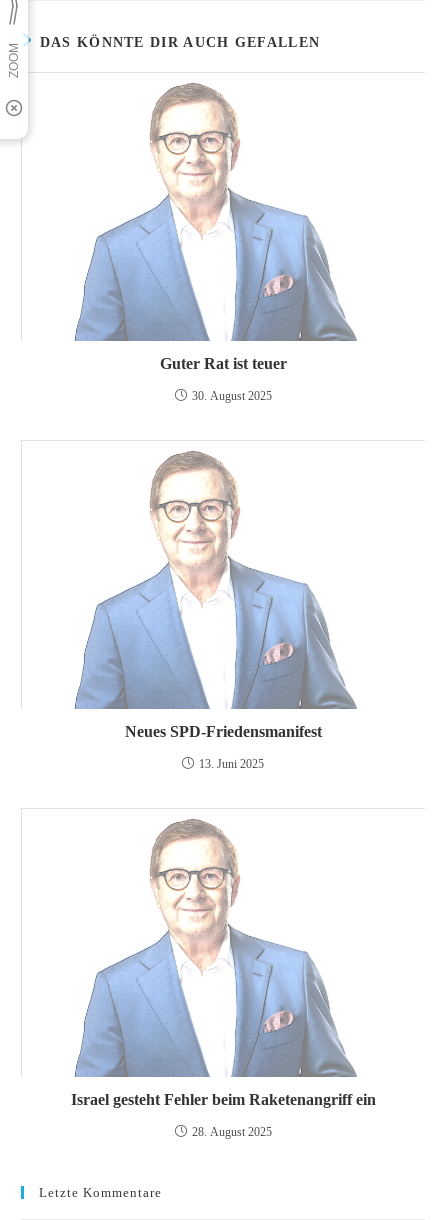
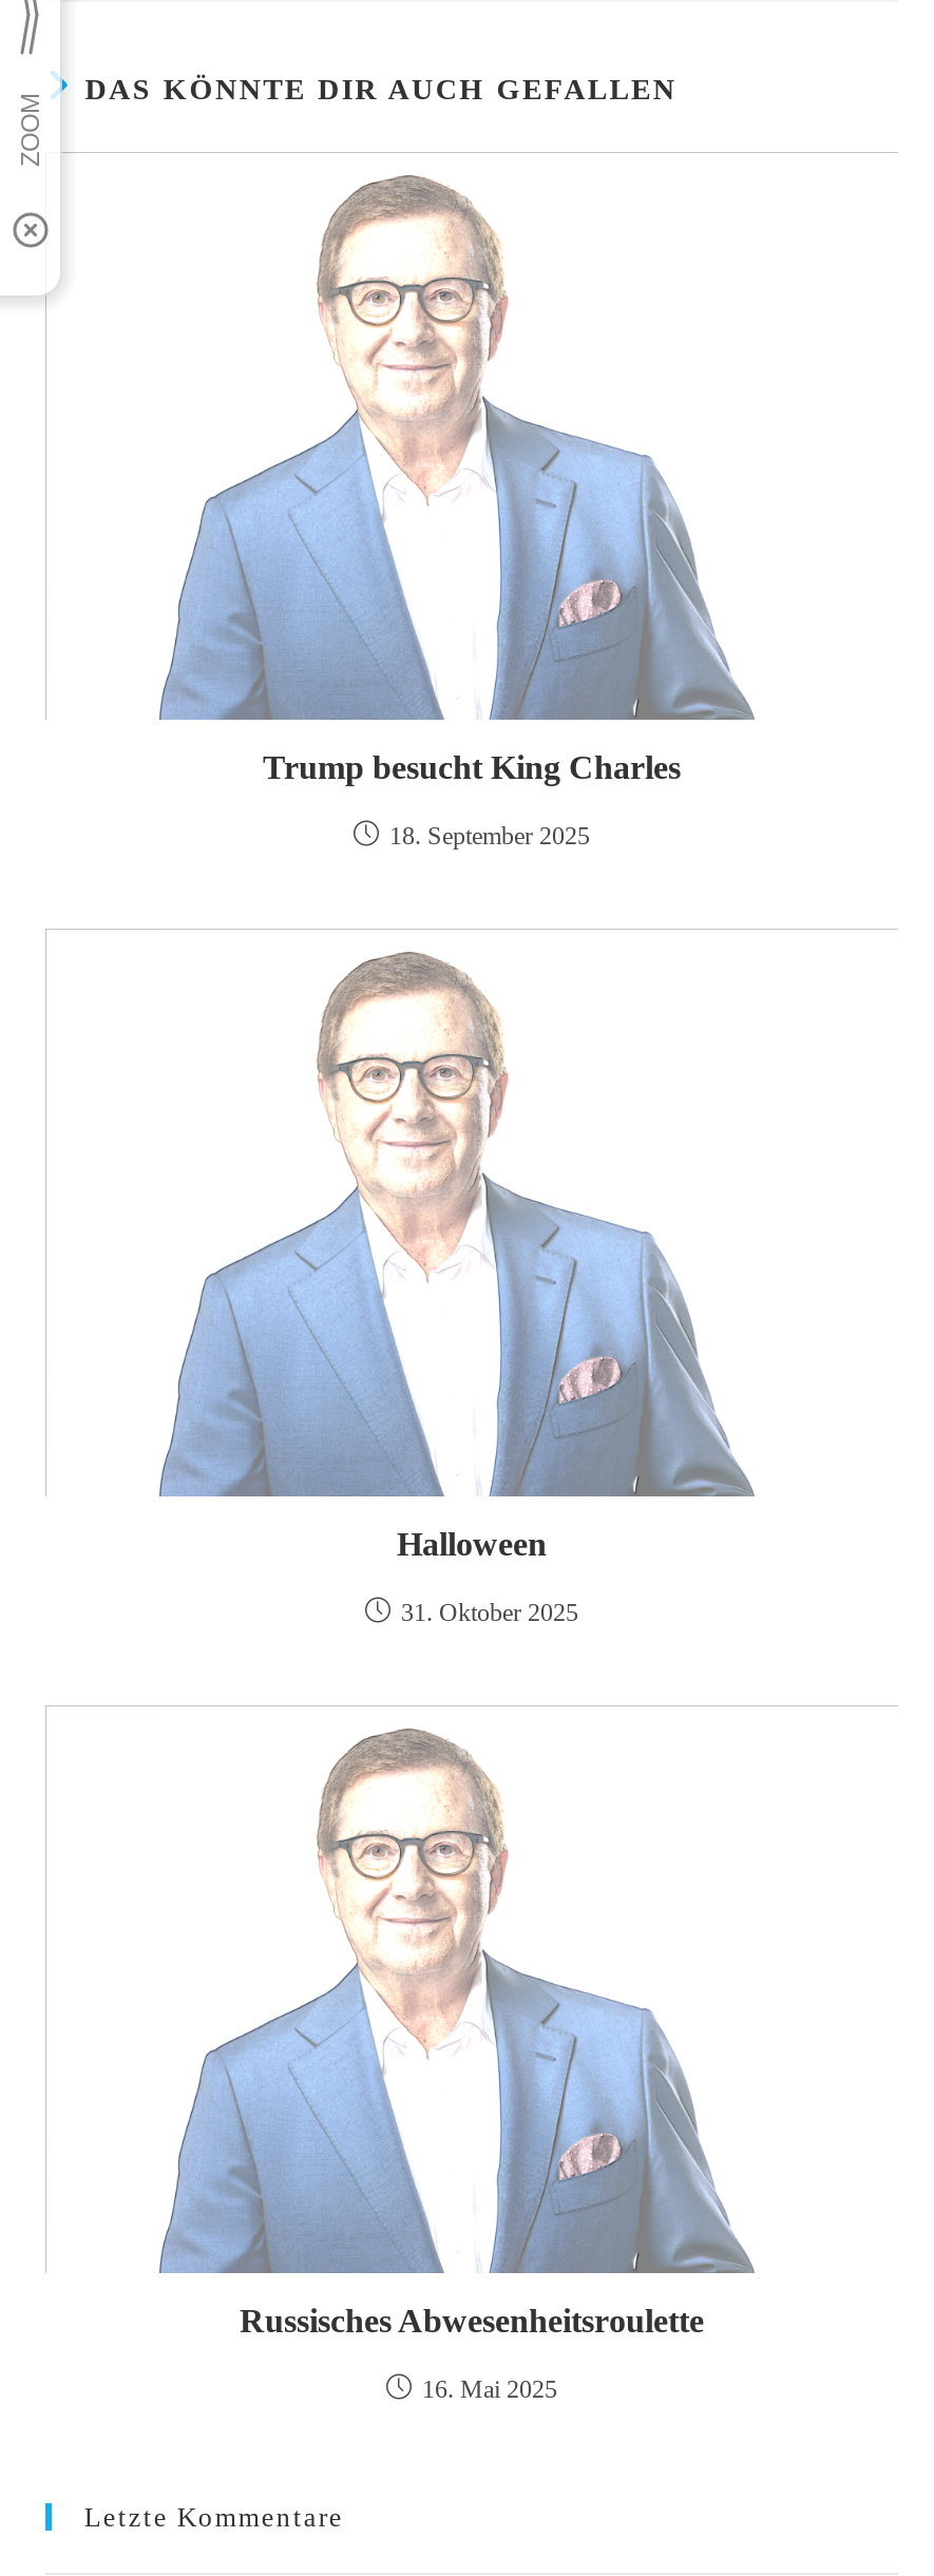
- Guter Rat ist teuer
+ Trump besucht King Charles

- 30. August 2025
+ 18. September 2025

- Neues SPD-Friedensmanifest
+ Halloween

- 13. Juni 2025
+ 31. Oktober 2025

- Israel gesteht Fehler beim Raketenangriff ein
+ Russisches Abwesenheitsroulette

- 28. August 2025
+ 16. Mai 2025
